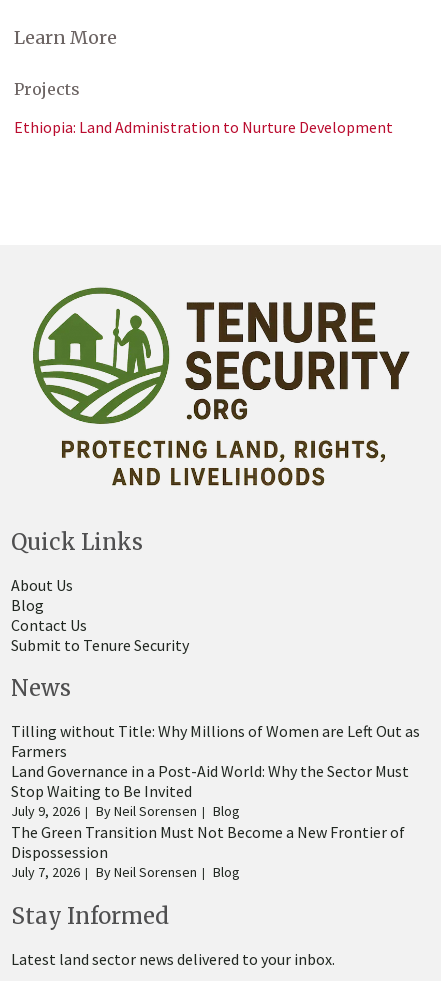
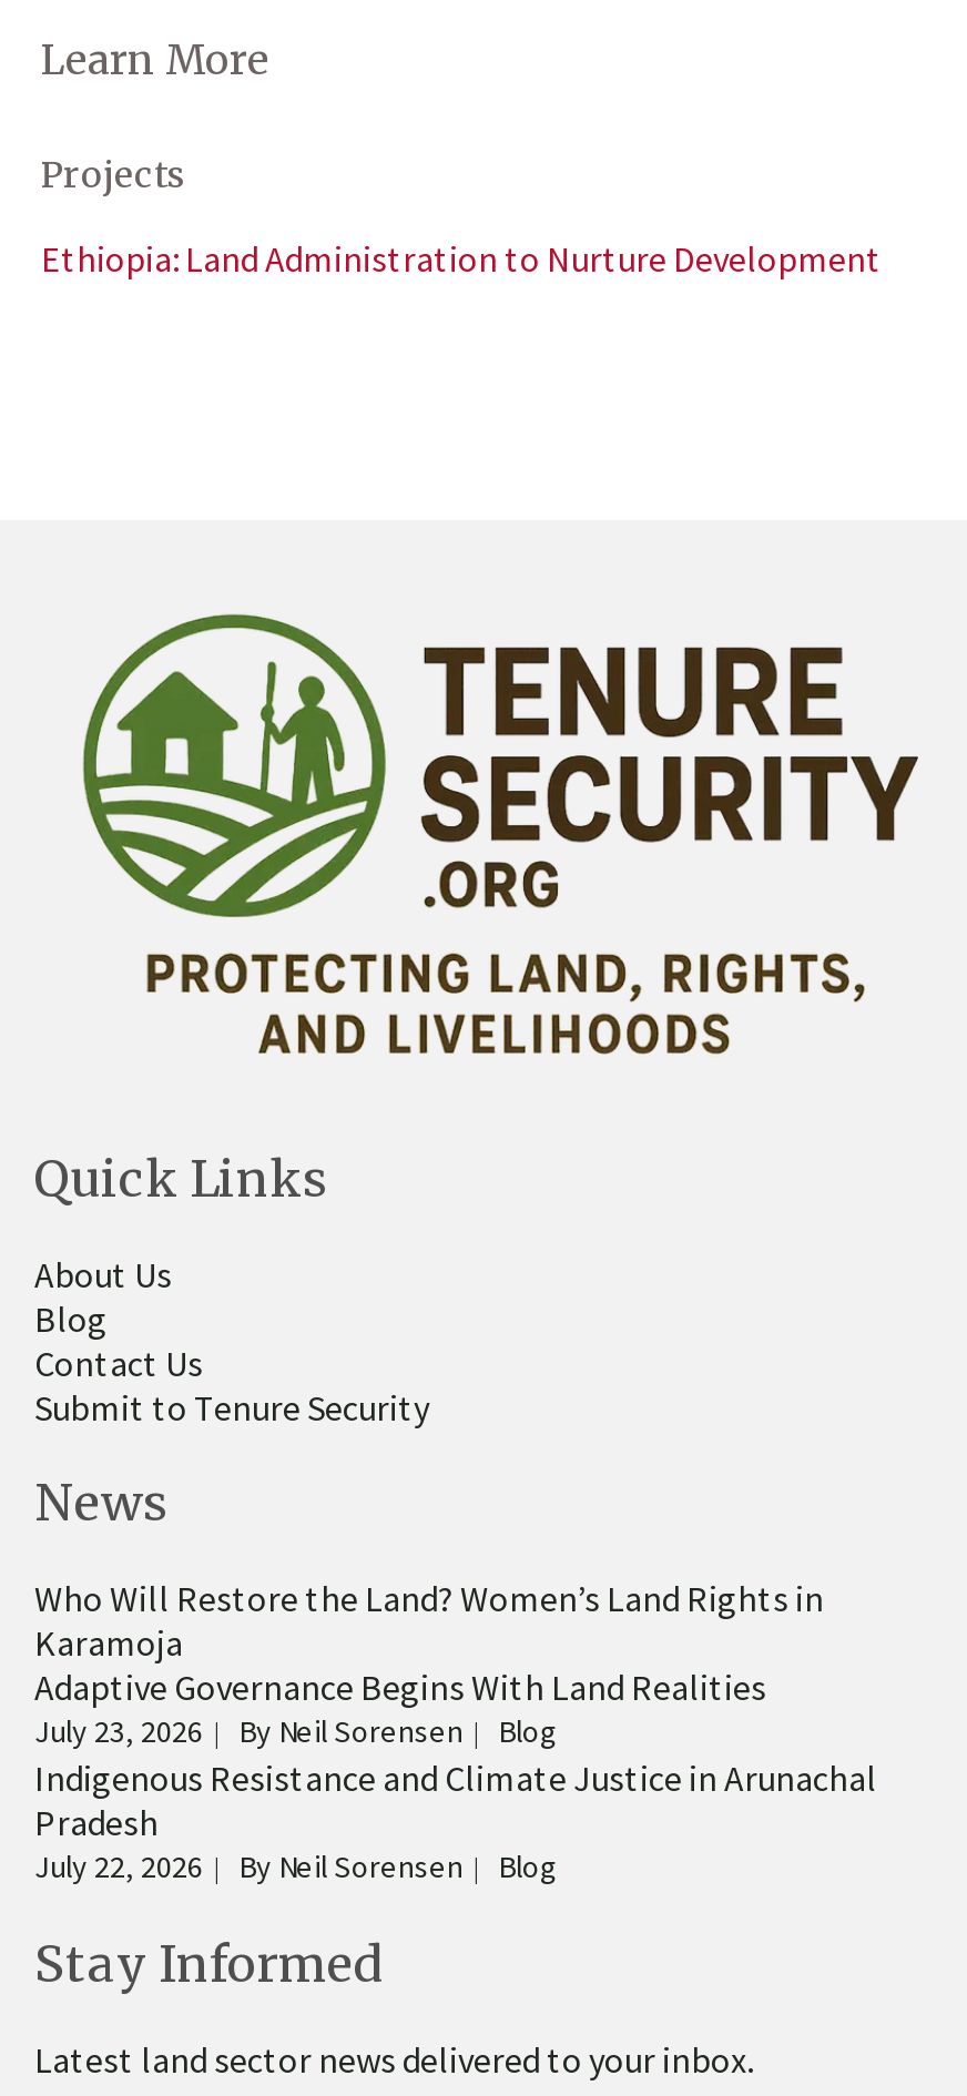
- Tilling without Title: Why Millions of Women are Left Out as
- Farmers
- Land Governance in a Post-Aid World: Why the Sector Must
- Stop Waiting to Be Invited
- July 9, 2026
+ Who Will Restore the Land? Women’s Land Rights in
+ Karamoja
+ Adaptive Governance Begins With Land Realities
+ July 23, 2026

- The Green Transition Must Not Become a New Frontier of
- Dispossession
- July 7, 2026
+ Indigenous Resistance and Climate Justice in Arunachal
+ Pradesh
+ July 22, 2026
